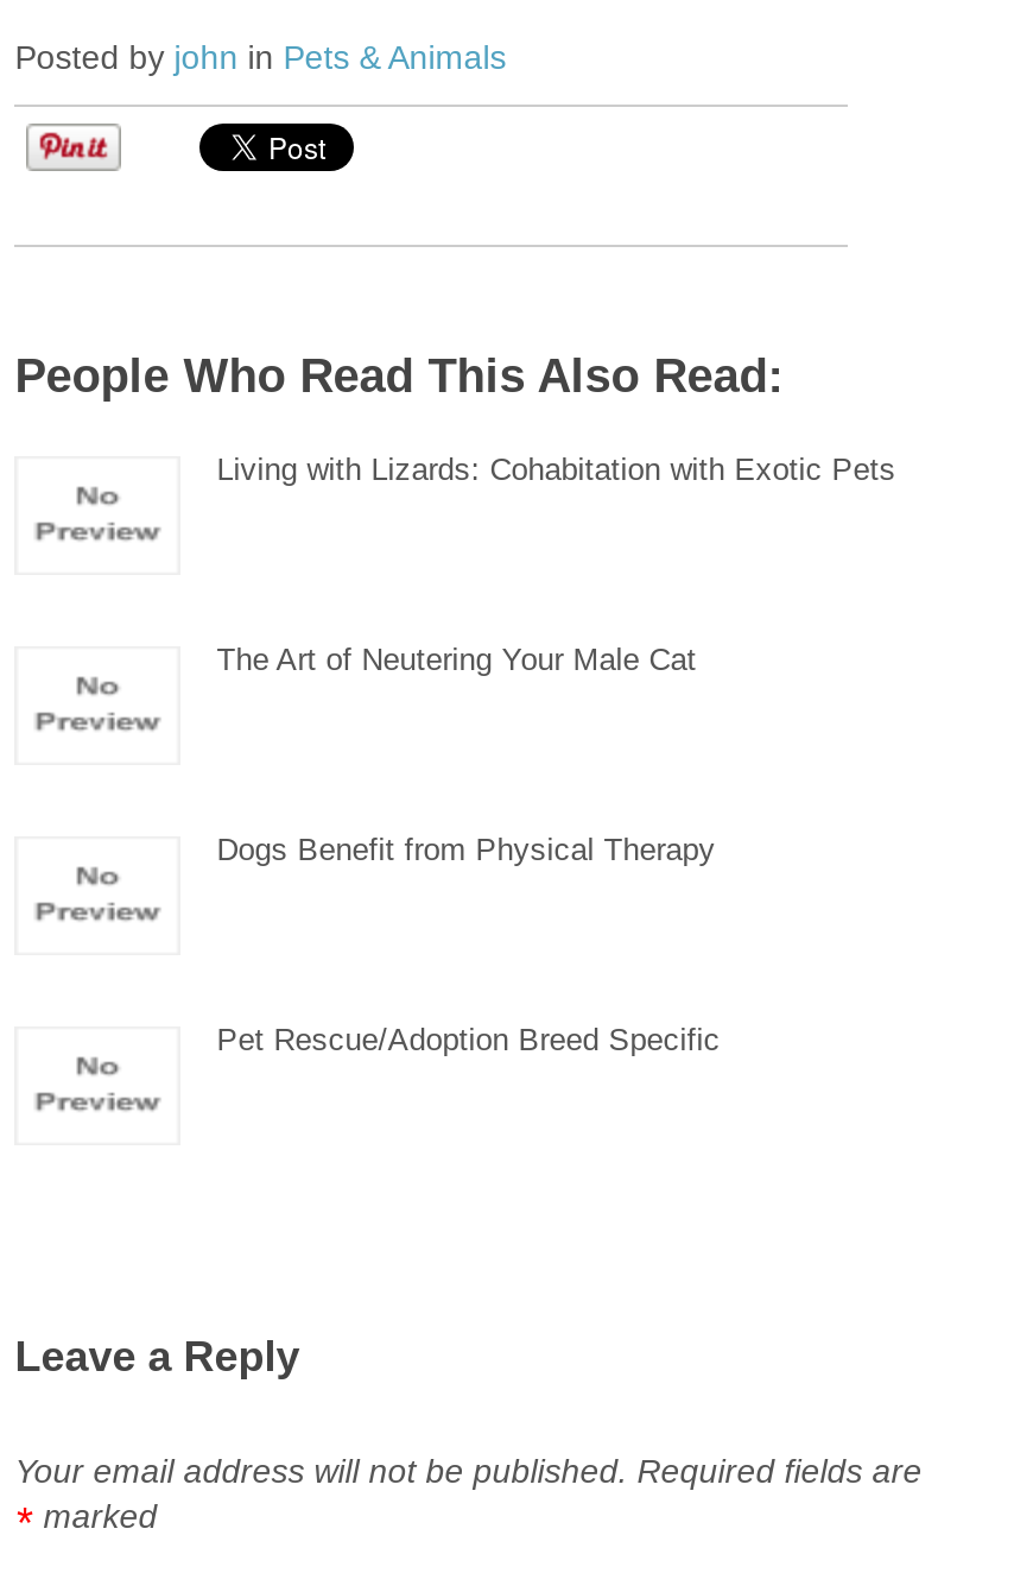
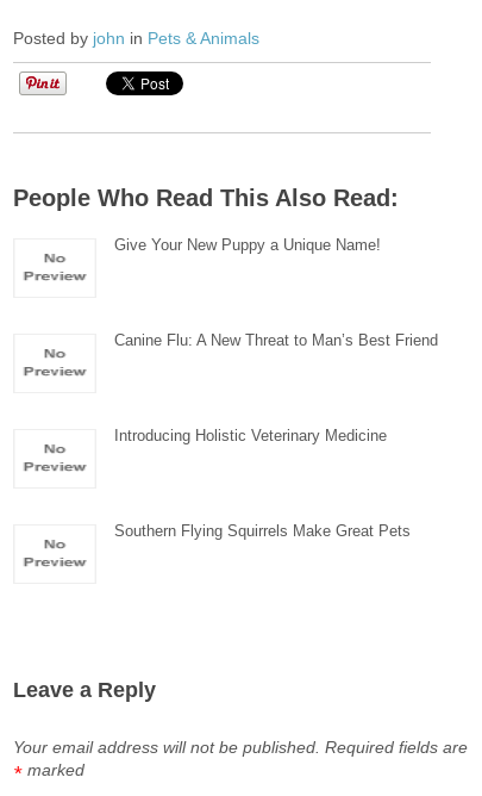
- Living with Lizards: Cohabitation with Exotic Pets
+ Give Your New Puppy a Unique Name!

- The Art of Neutering Your Male Cat
+ Canine Flu: A New Threat to Man’s Best Friend

- Dogs Benefit from Physical Therapy
+ Introducing Holistic Veterinary Medicine

- Pet Rescue/Adoption Breed Specific
+ Southern Flying Squirrels Make Great Pets
